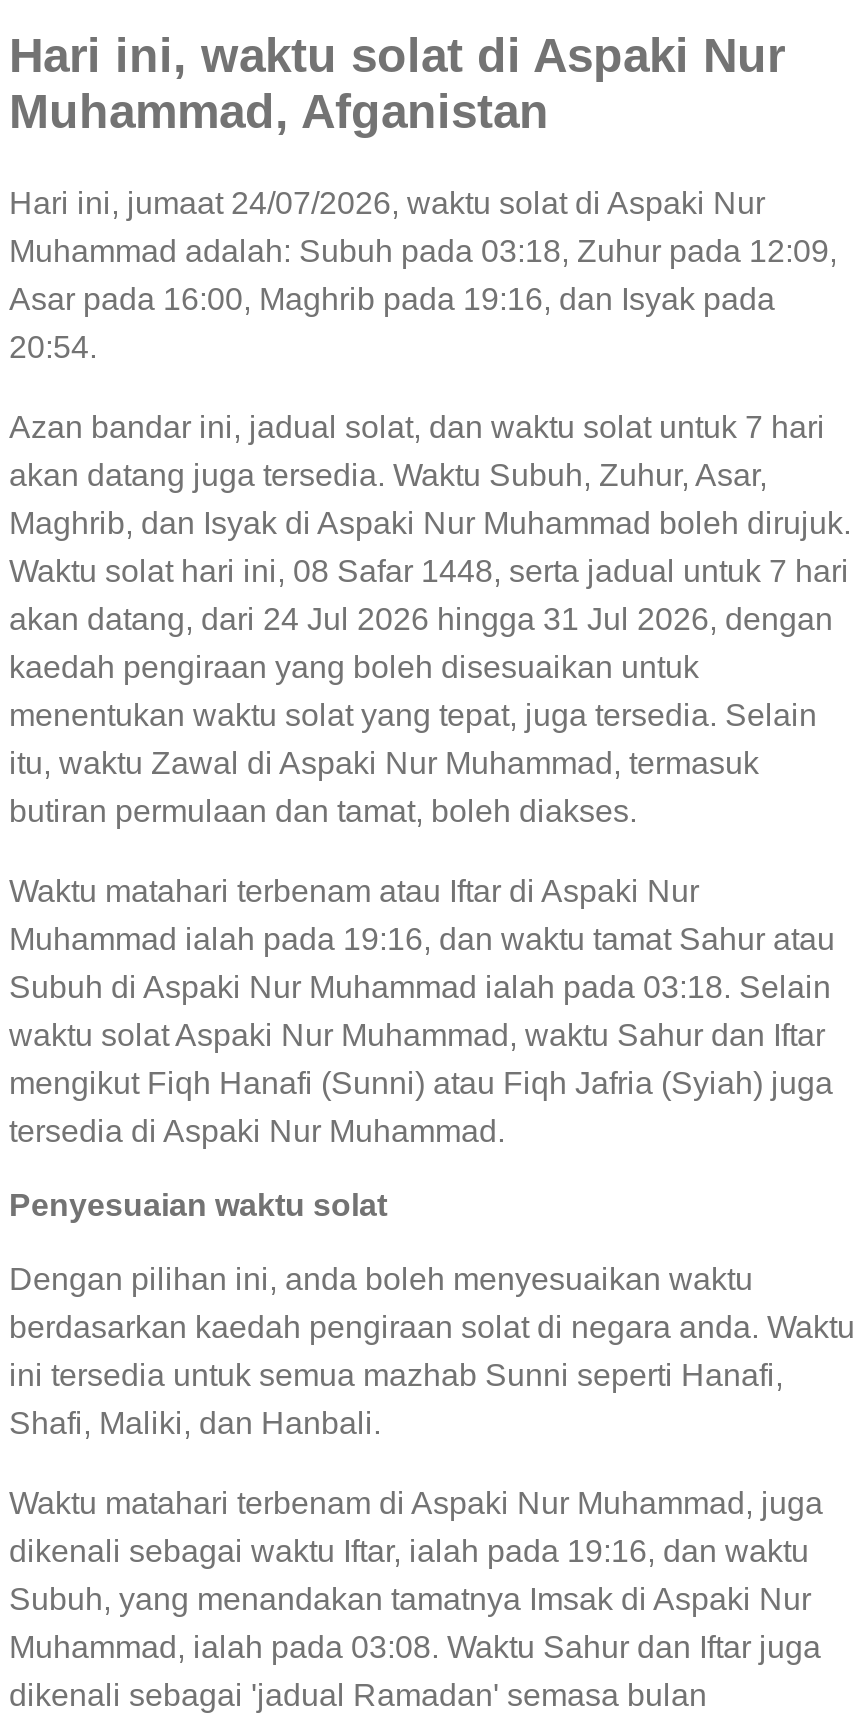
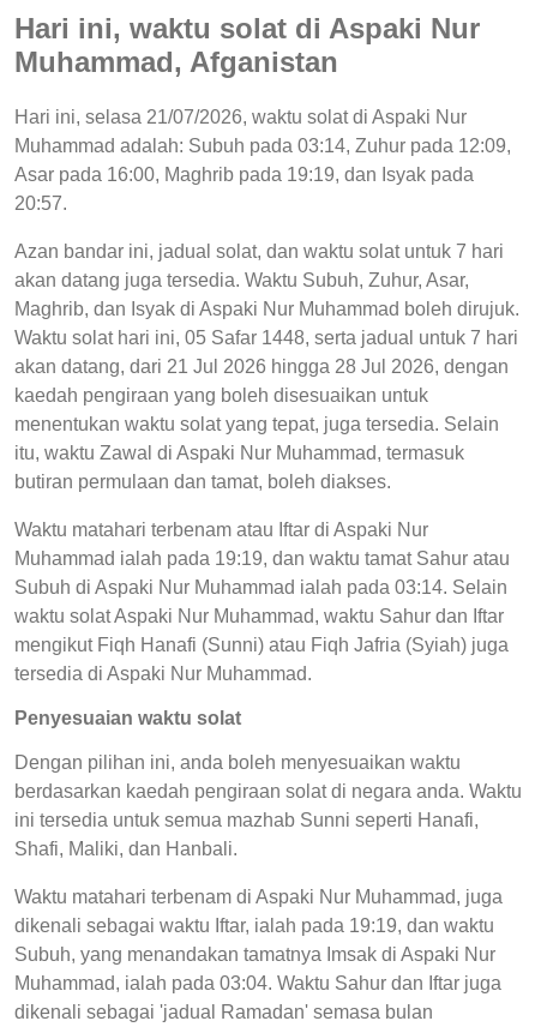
- Hari ini, jumaat 24/07/2026, waktu solat di Aspaki Nur
+ Hari ini, selasa 21/07/2026, waktu solat di Aspaki Nur

- Muhammad adalah: Subuh pada 03:18, Zuhur pada 12:09,
+ Muhammad adalah: Subuh pada 03:14, Zuhur pada 12:09,

- Asar pada 16:00, Maghrib pada 19:16, dan Isyak pada
+ Asar pada 16:00, Maghrib pada 19:19, dan Isyak pada

- 20:54.
+ 20:57.

- Waktu solat hari ini, 08 Safar 1448, serta jadual untuk 7 hari
+ Waktu solat hari ini, 05 Safar 1448, serta jadual untuk 7 hari

- akan datang, dari 24 Jul 2026 hingga 31 Jul 2026, dengan
+ akan datang, dari 21 Jul 2026 hingga 28 Jul 2026, dengan

- Muhammad ialah pada 19:16, dan waktu tamat Sahur atau
+ Muhammad ialah pada 19:19, dan waktu tamat Sahur atau

- Subuh di Aspaki Nur Muhammad ialah pada 03:18. Selain
+ Subuh di Aspaki Nur Muhammad ialah pada 03:14. Selain

- dikenali sebagai waktu Iftar, ialah pada 19:16, dan waktu
+ dikenali sebagai waktu Iftar, ialah pada 19:19, dan waktu

- Muhammad, ialah pada 03:08. Waktu Sahur dan Iftar juga
+ Muhammad, ialah pada 03:04. Waktu Sahur dan Iftar juga
